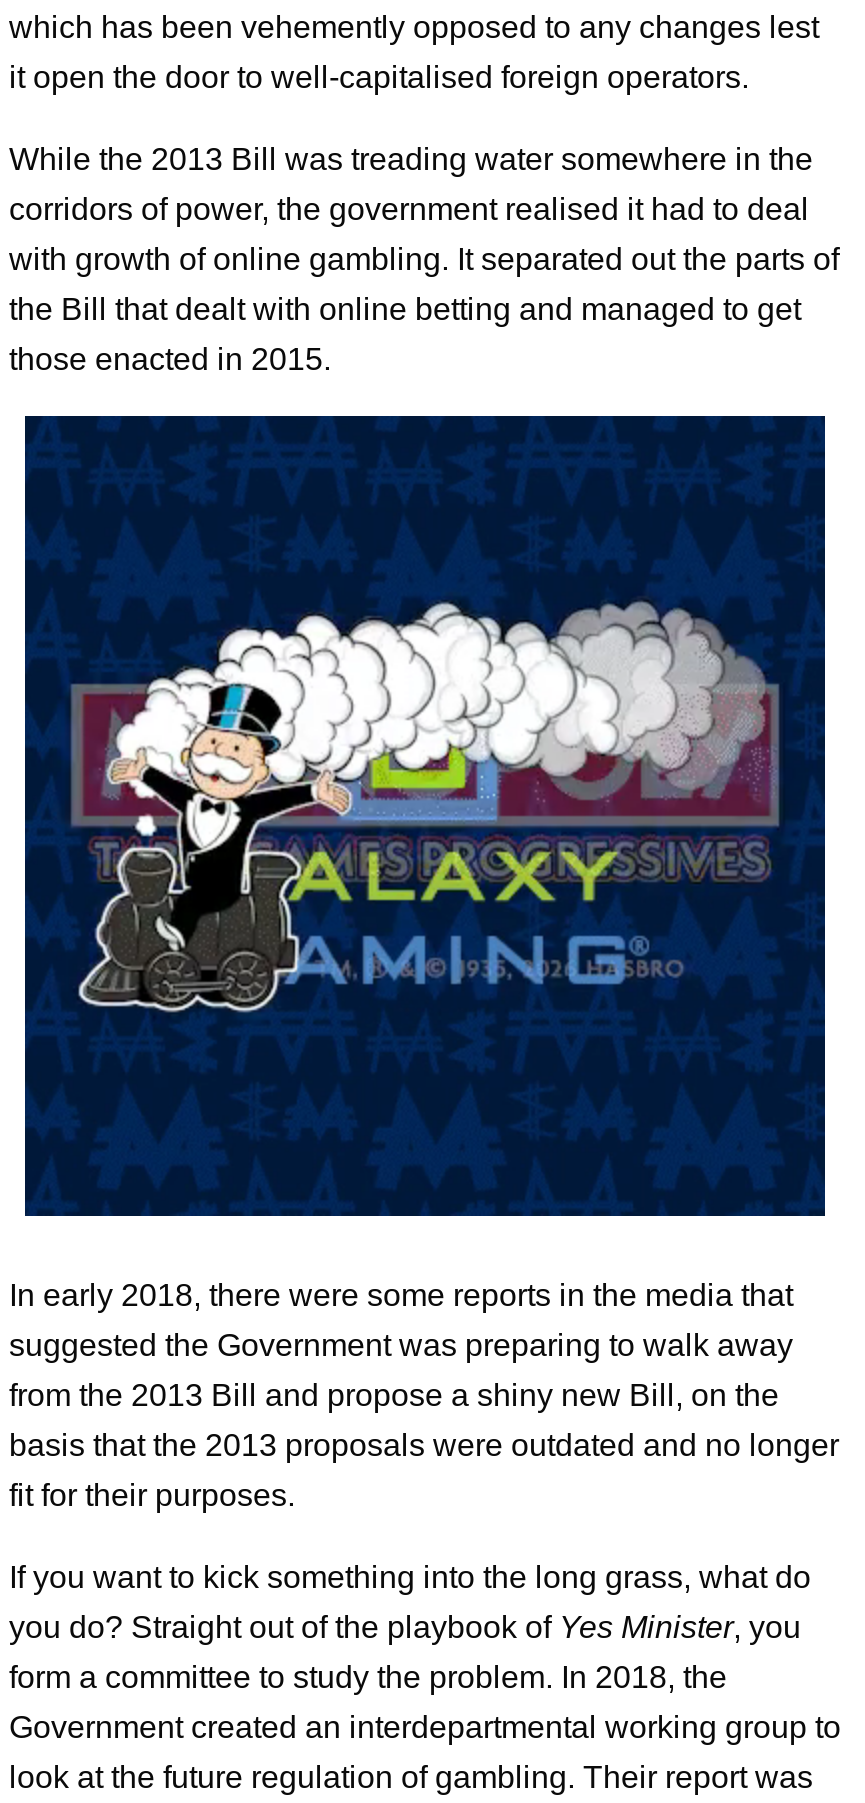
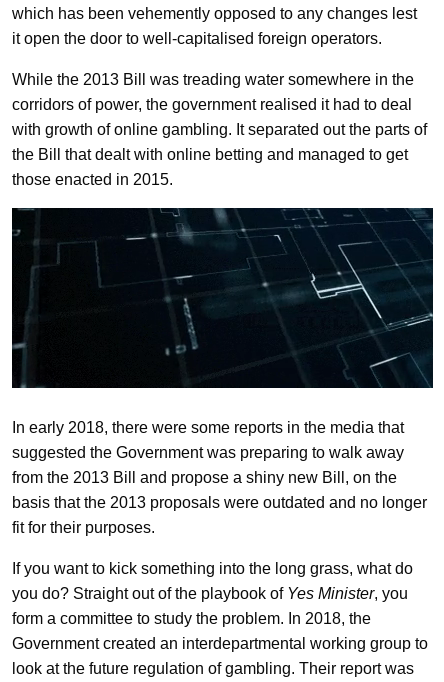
- [image]
+ [image]
